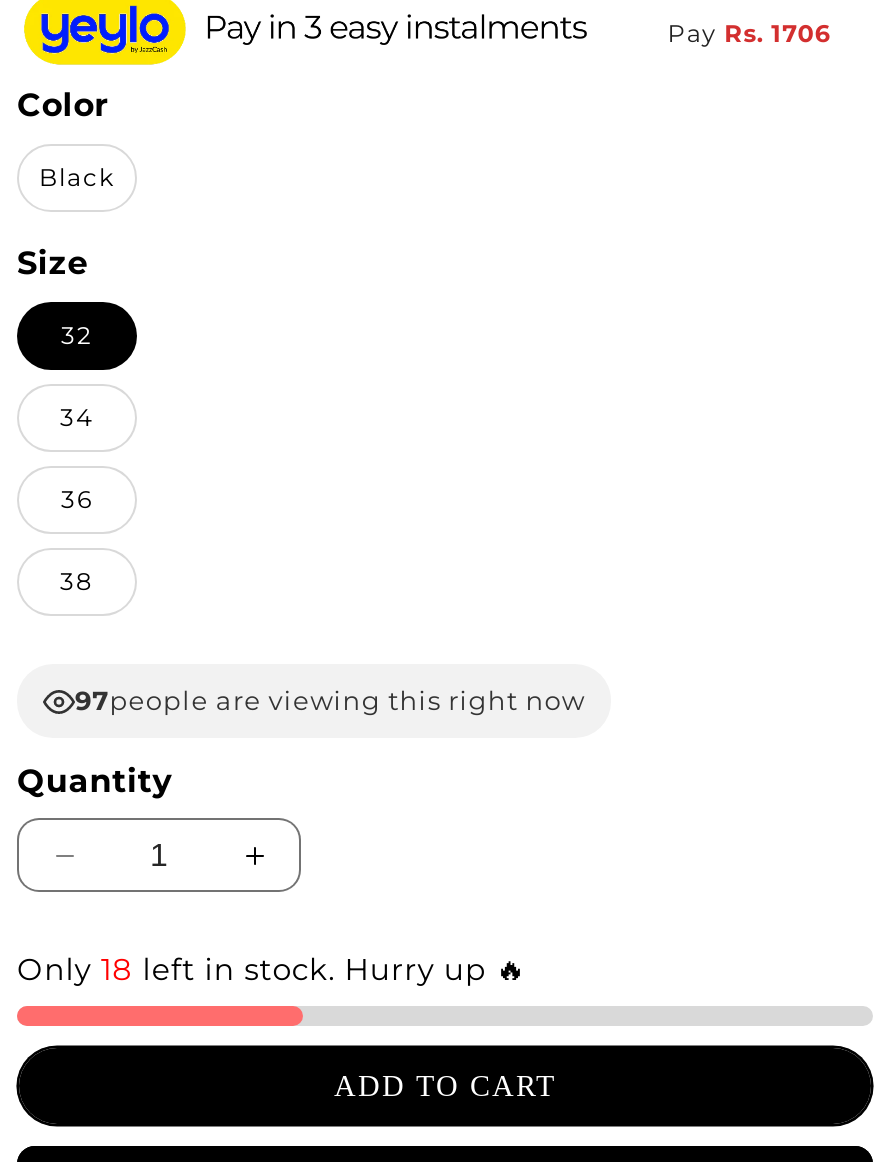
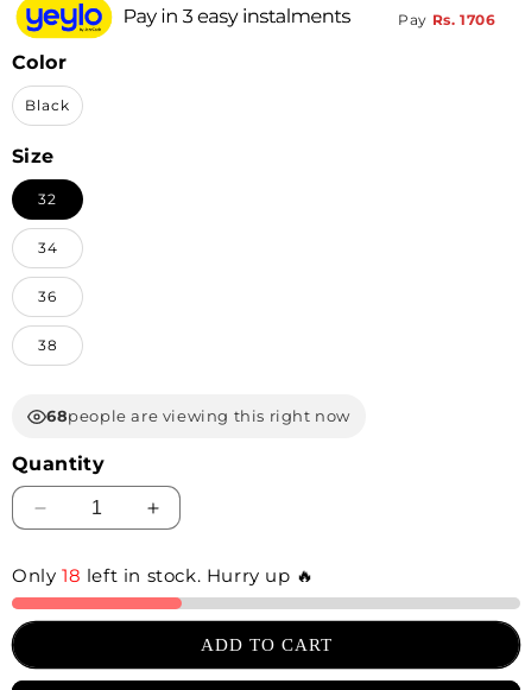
- 97people are viewing this right now
+ 68people are viewing this right now
